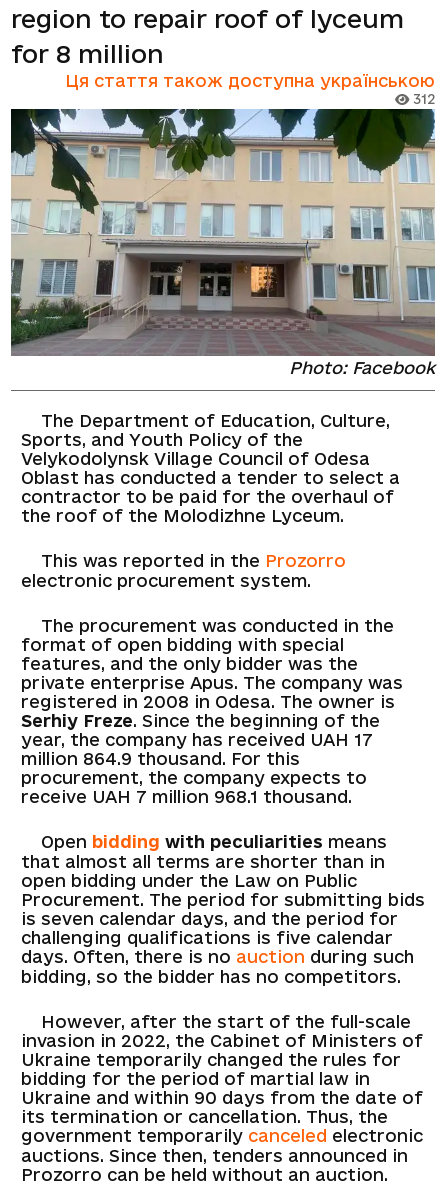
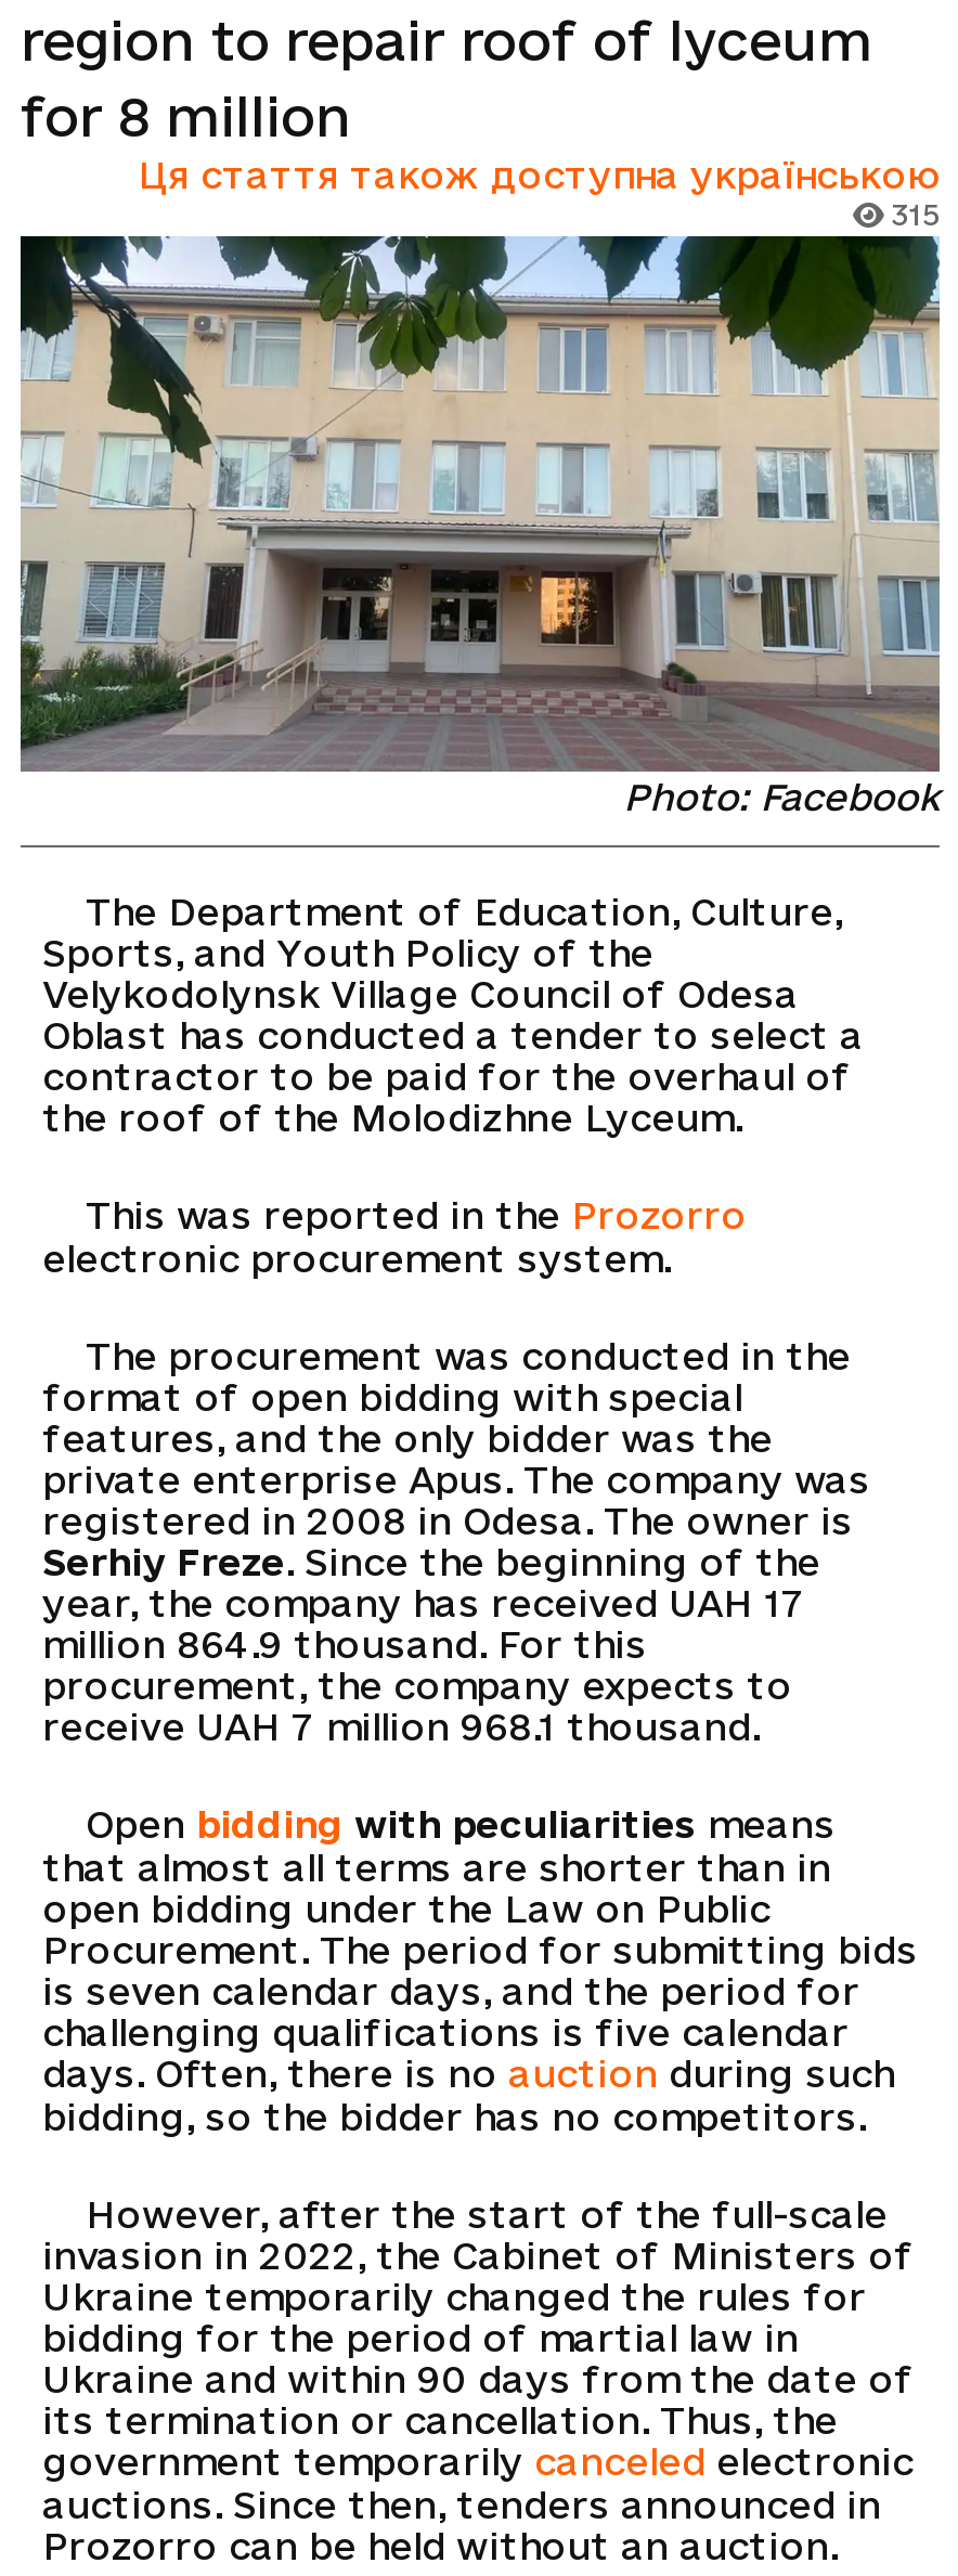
- 312
+ 315
